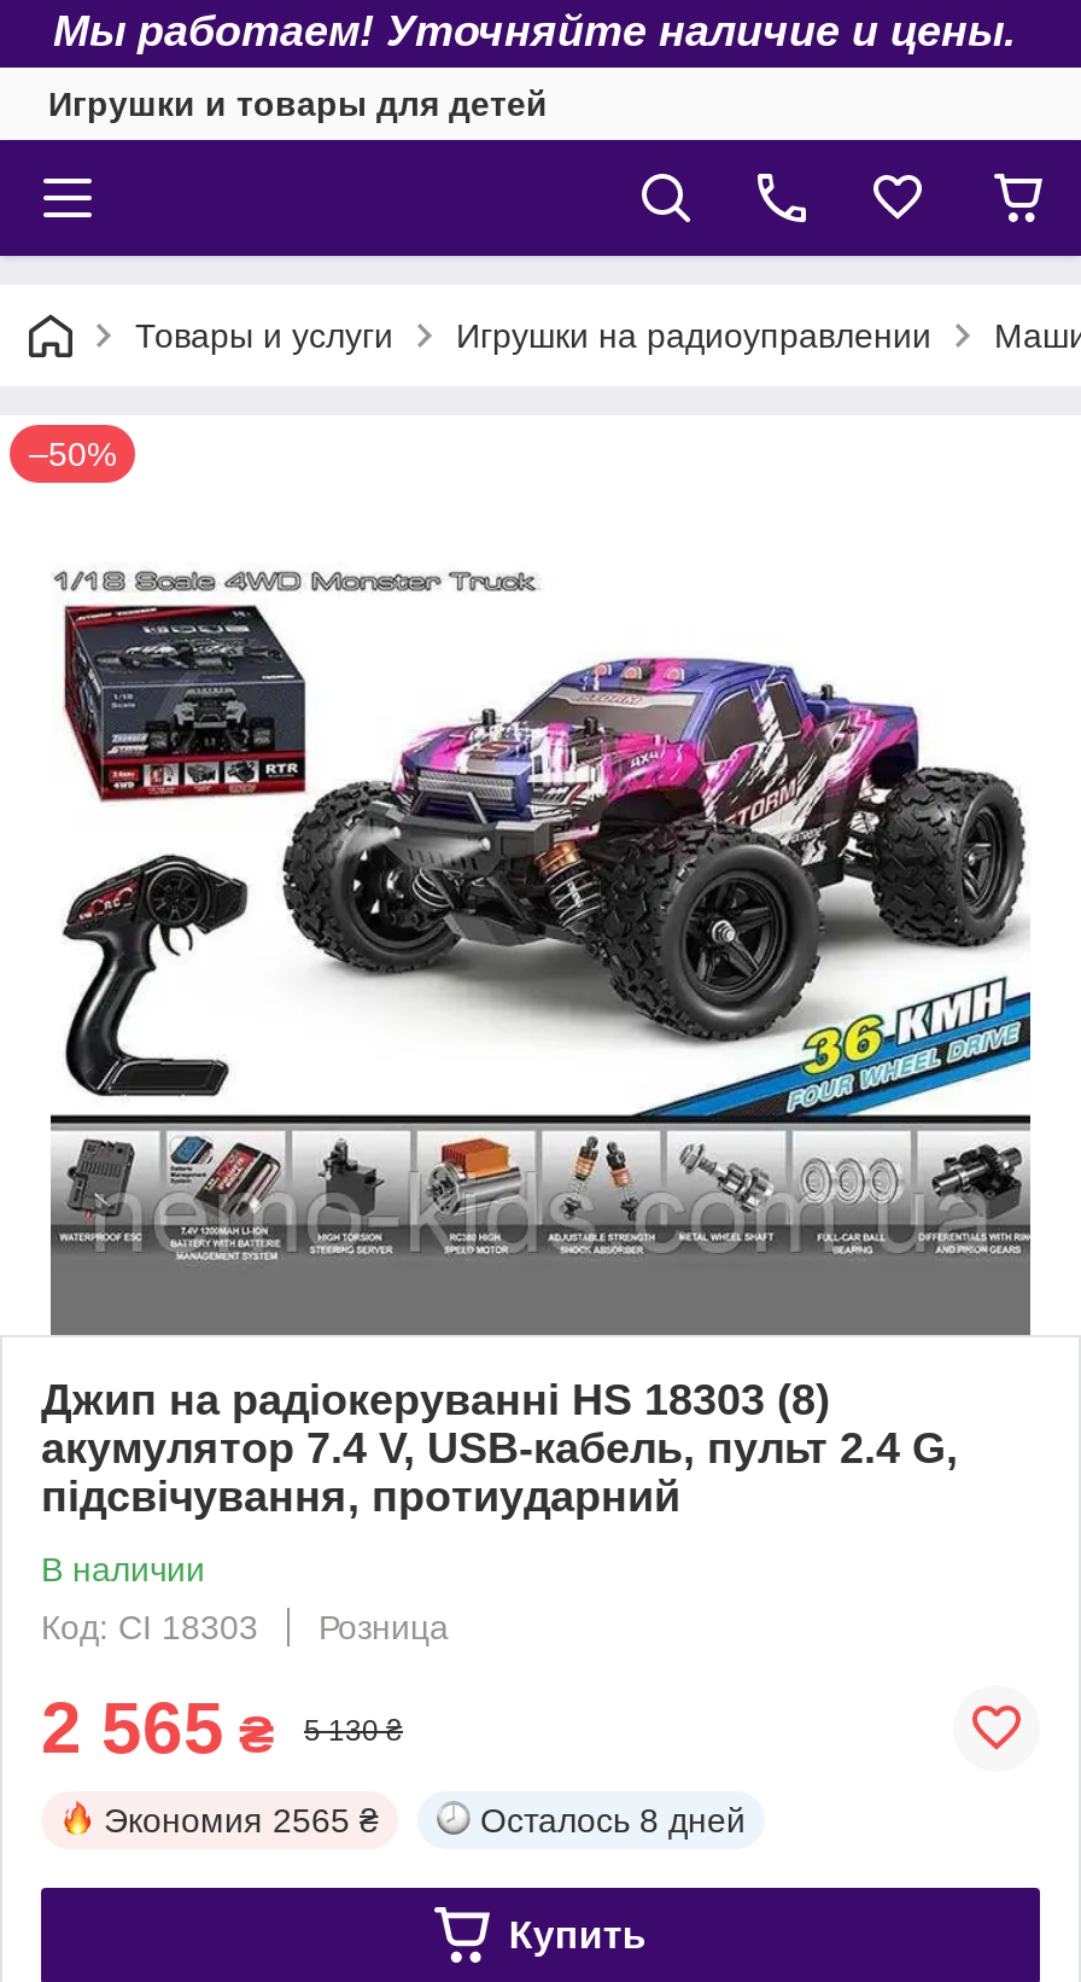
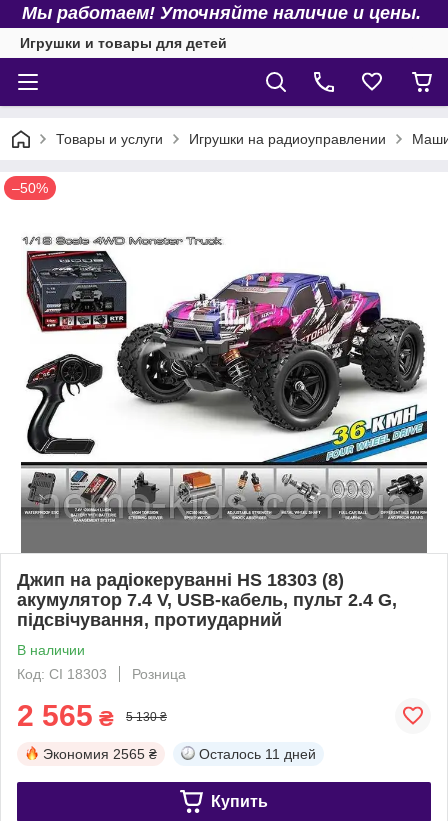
- Осталось 8 дней
+ Осталось 11 дней
